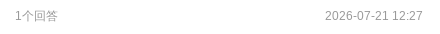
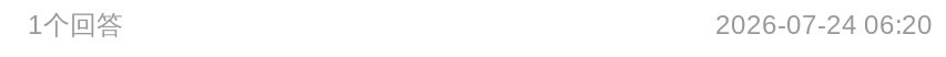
- 2026-07-21 12:27
+ 2026-07-24 06:20
